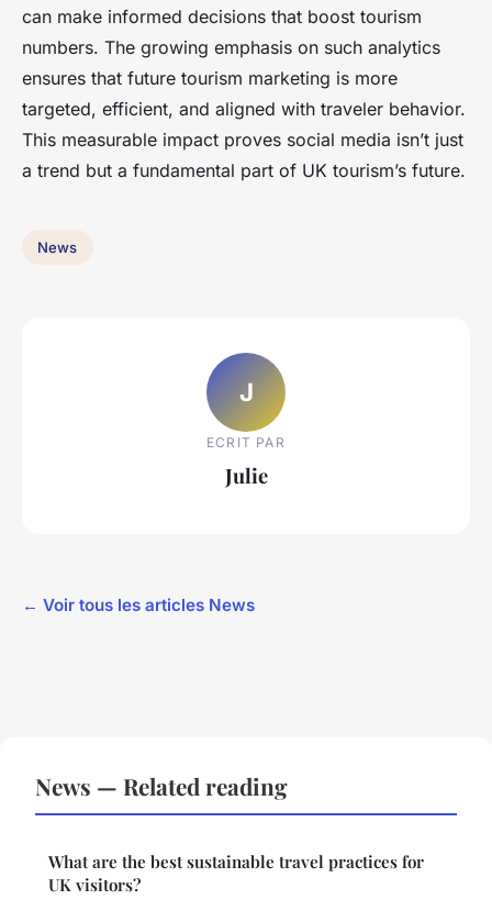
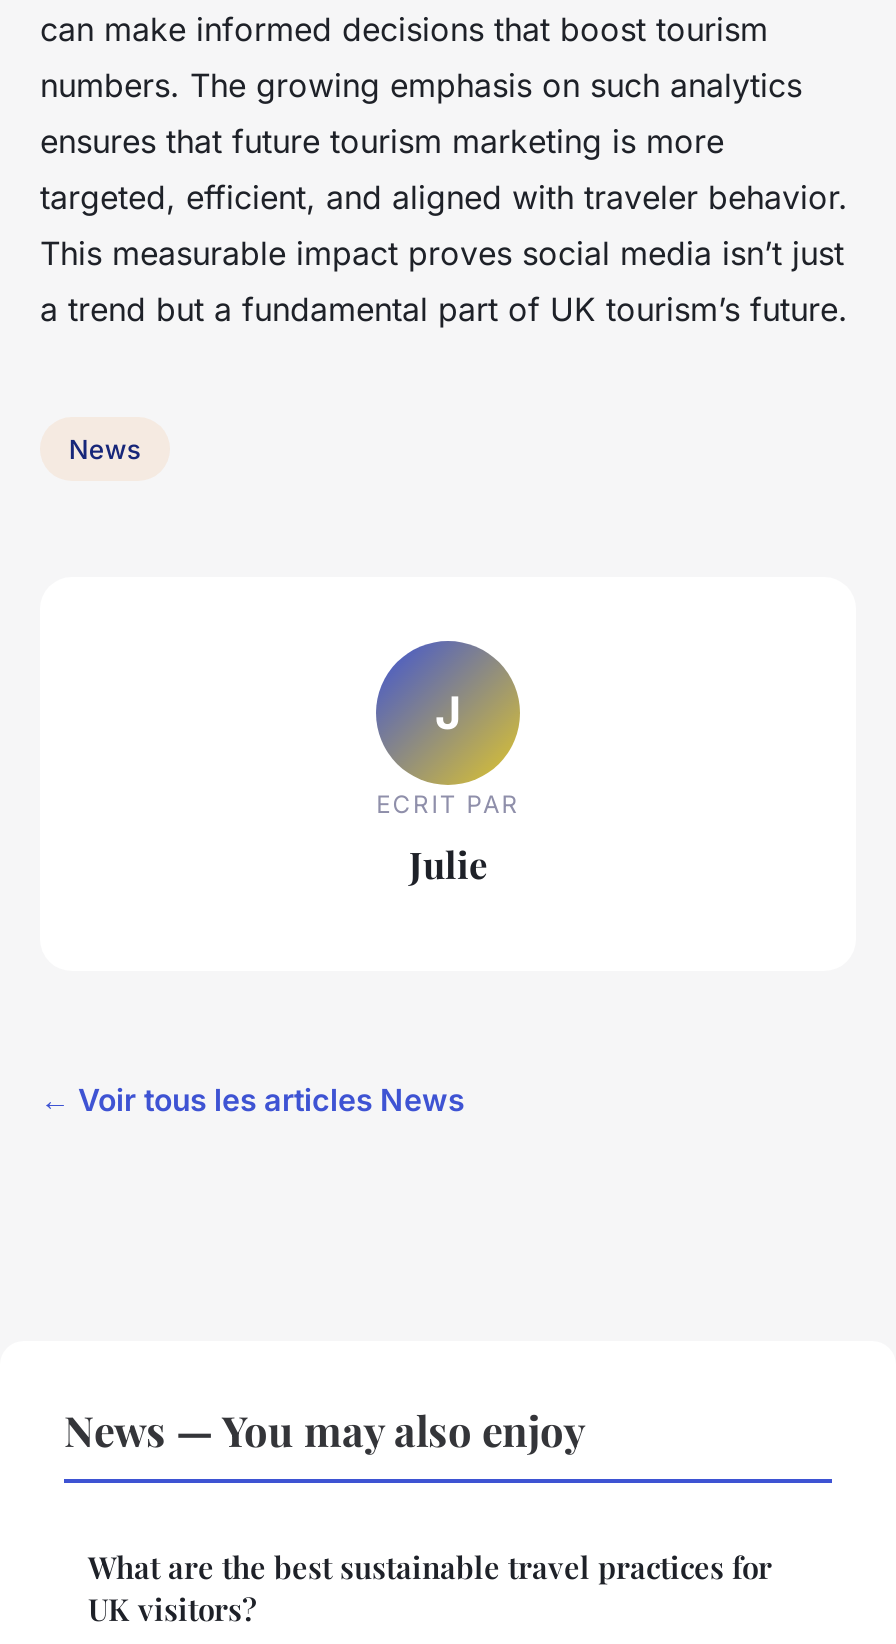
- News — Related reading
+ News — You may also enjoy
